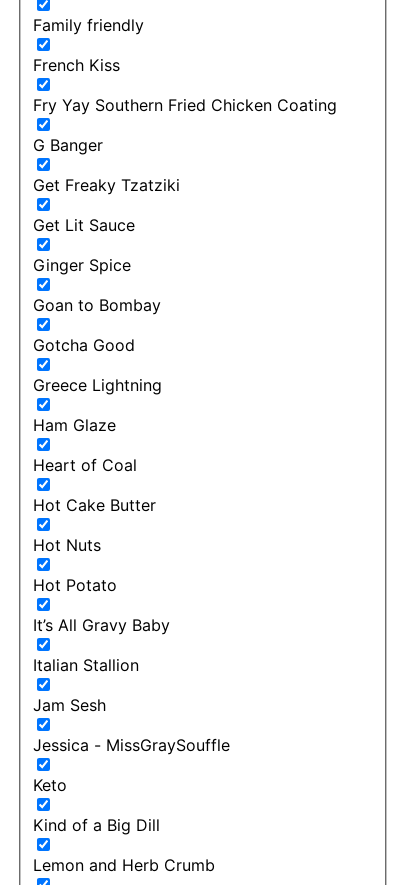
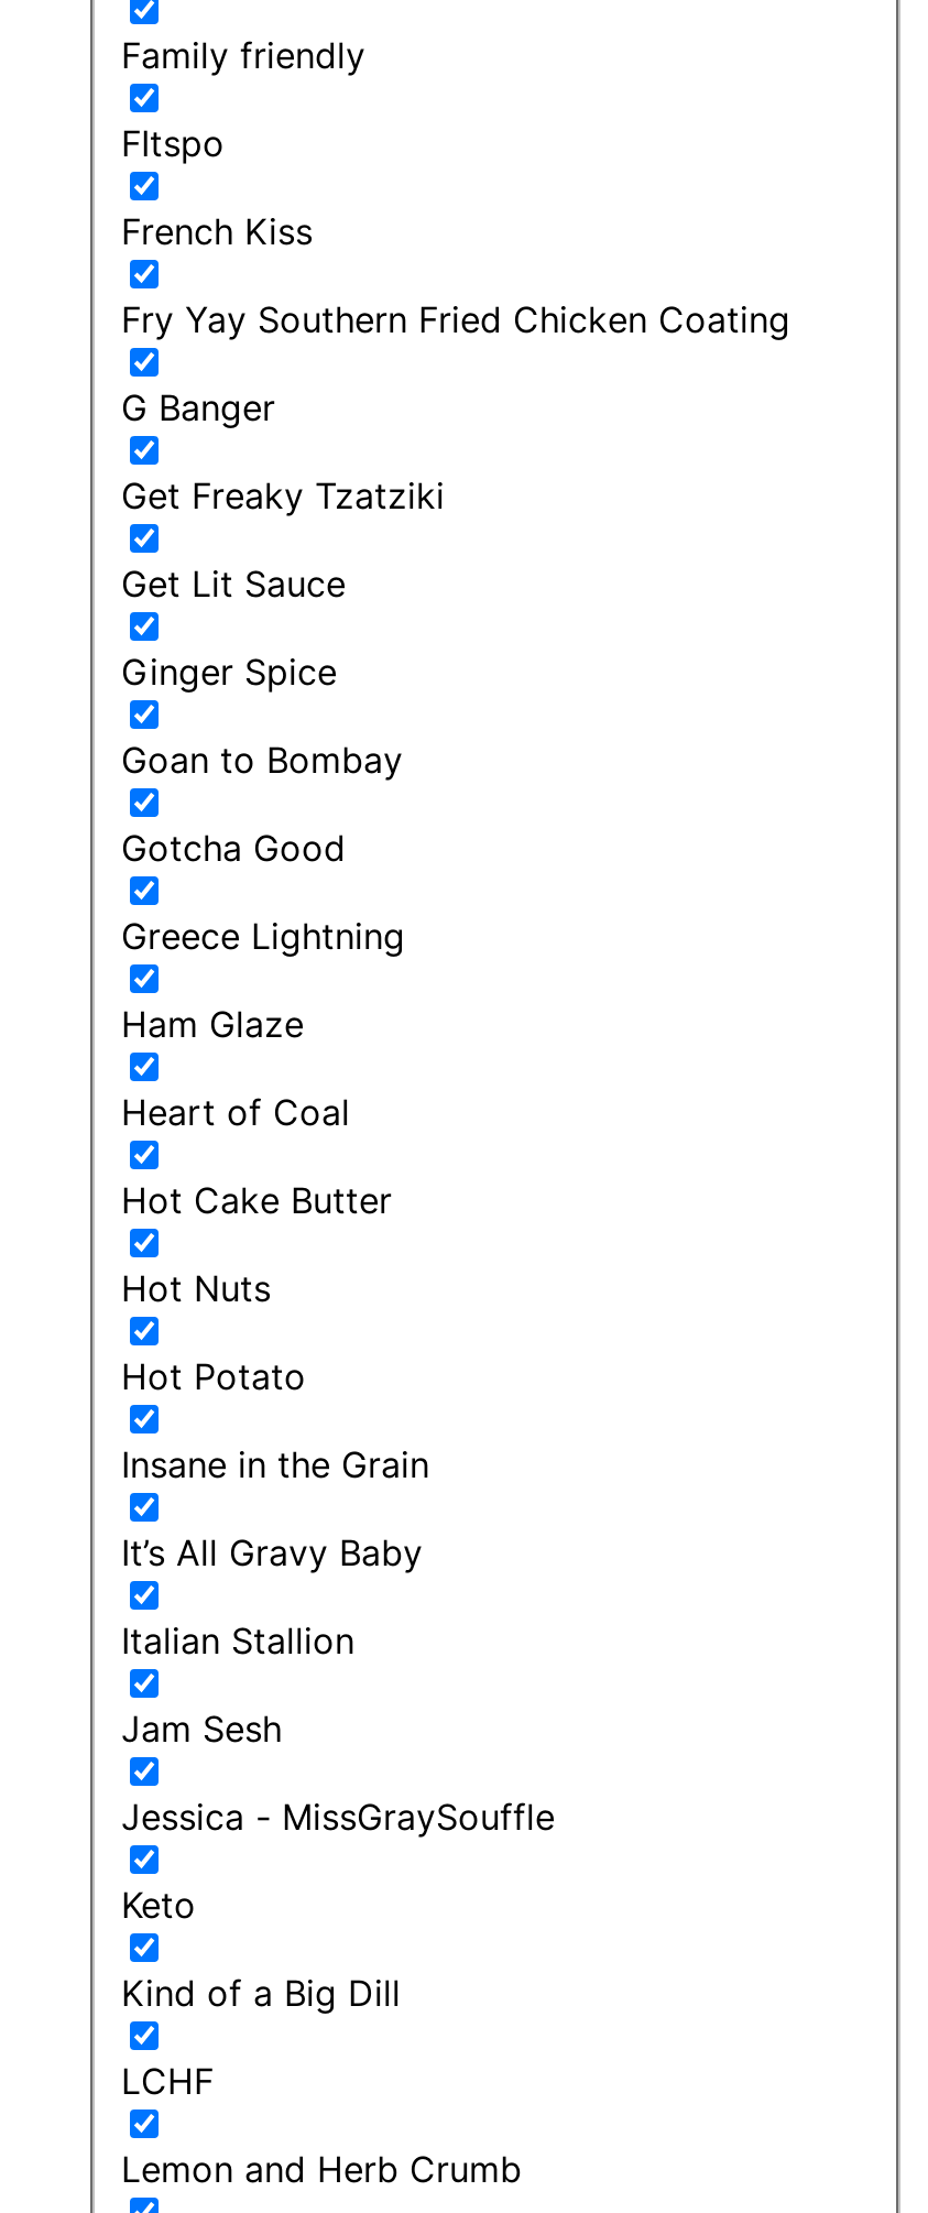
+ FItspo

+ Insane in the Grain

+ LCHF
